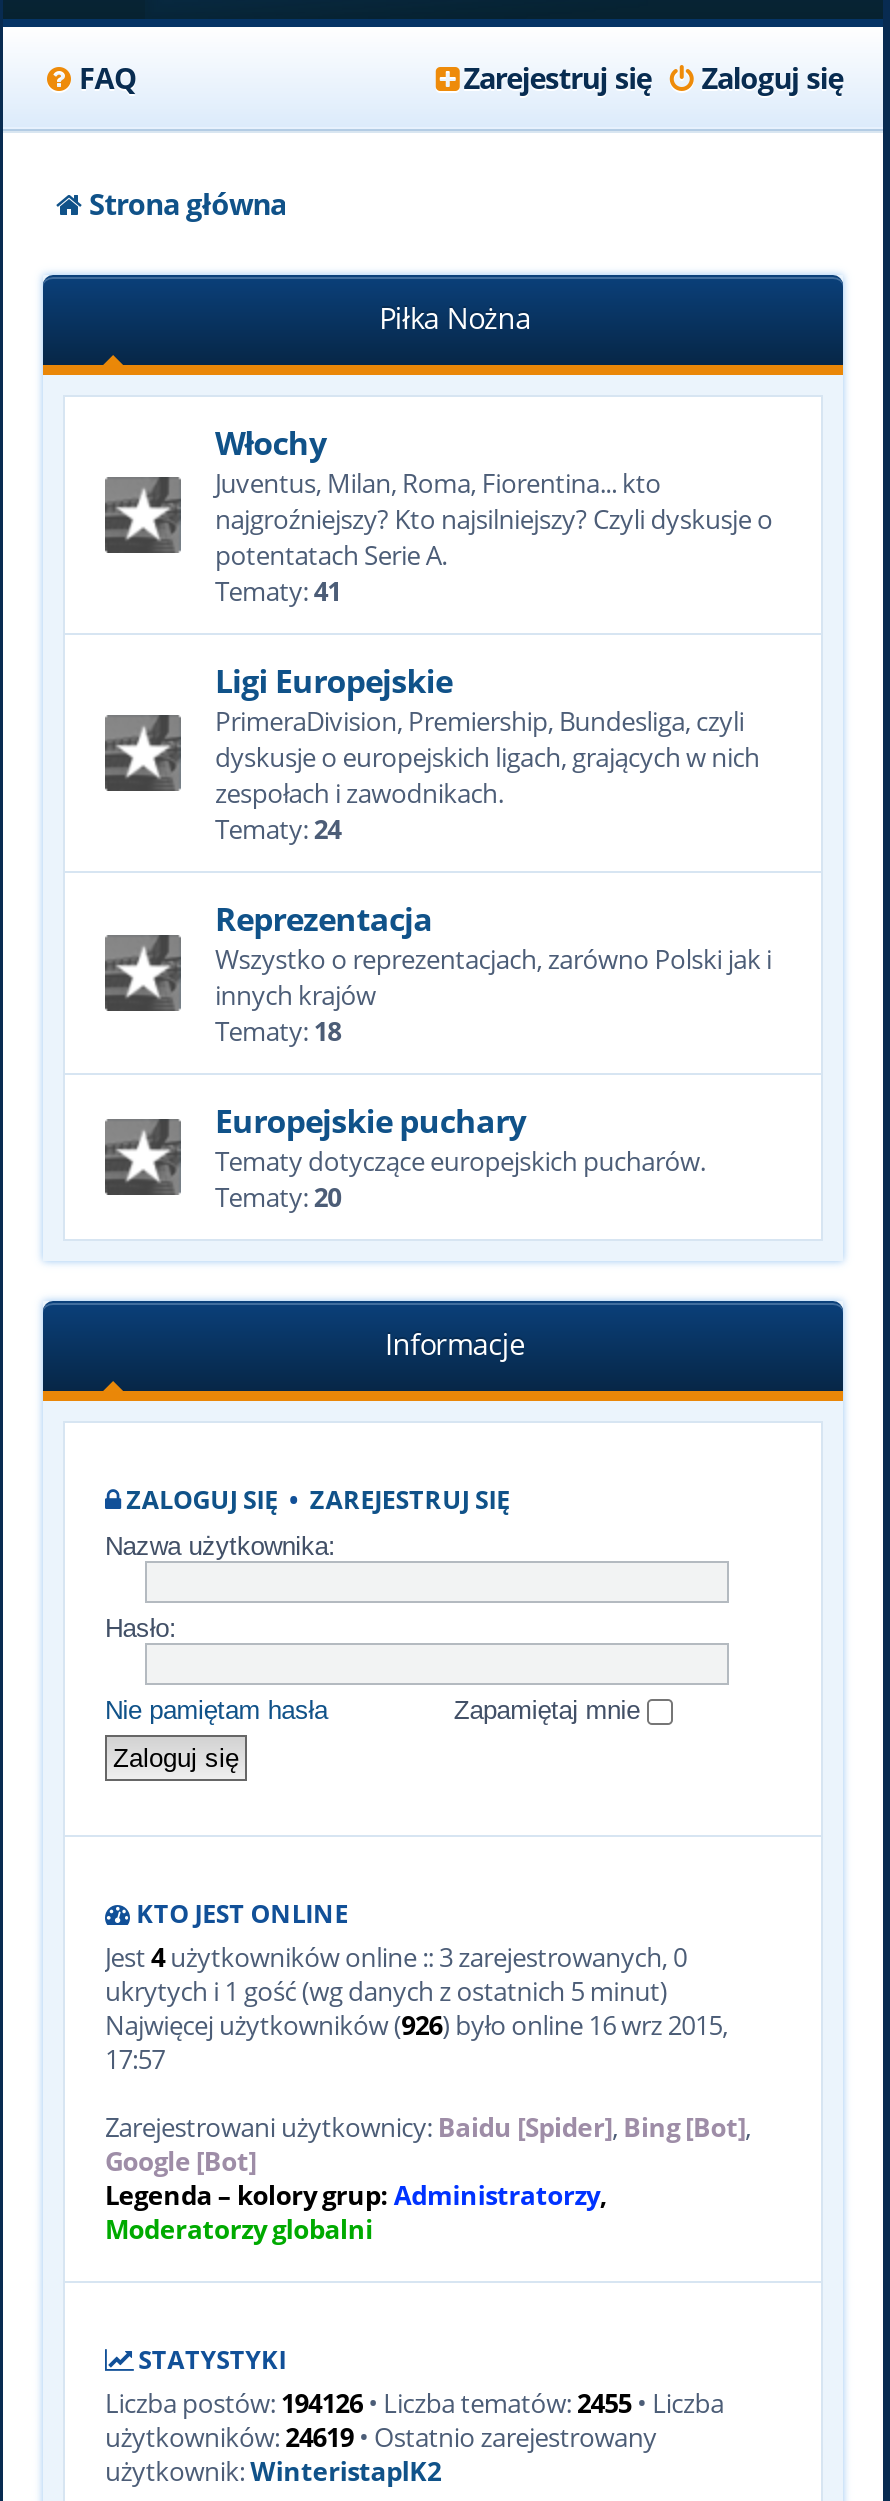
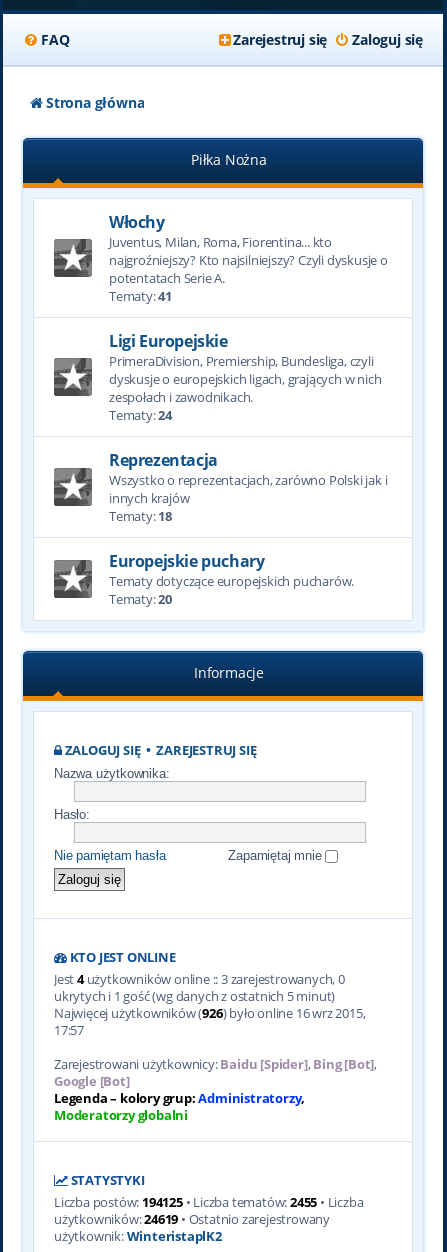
- Liczba postów: 194126 • Liczba tematów: 2455 • Liczba
+ Liczba postów: 194125 • Liczba tematów: 2455 • Liczba
